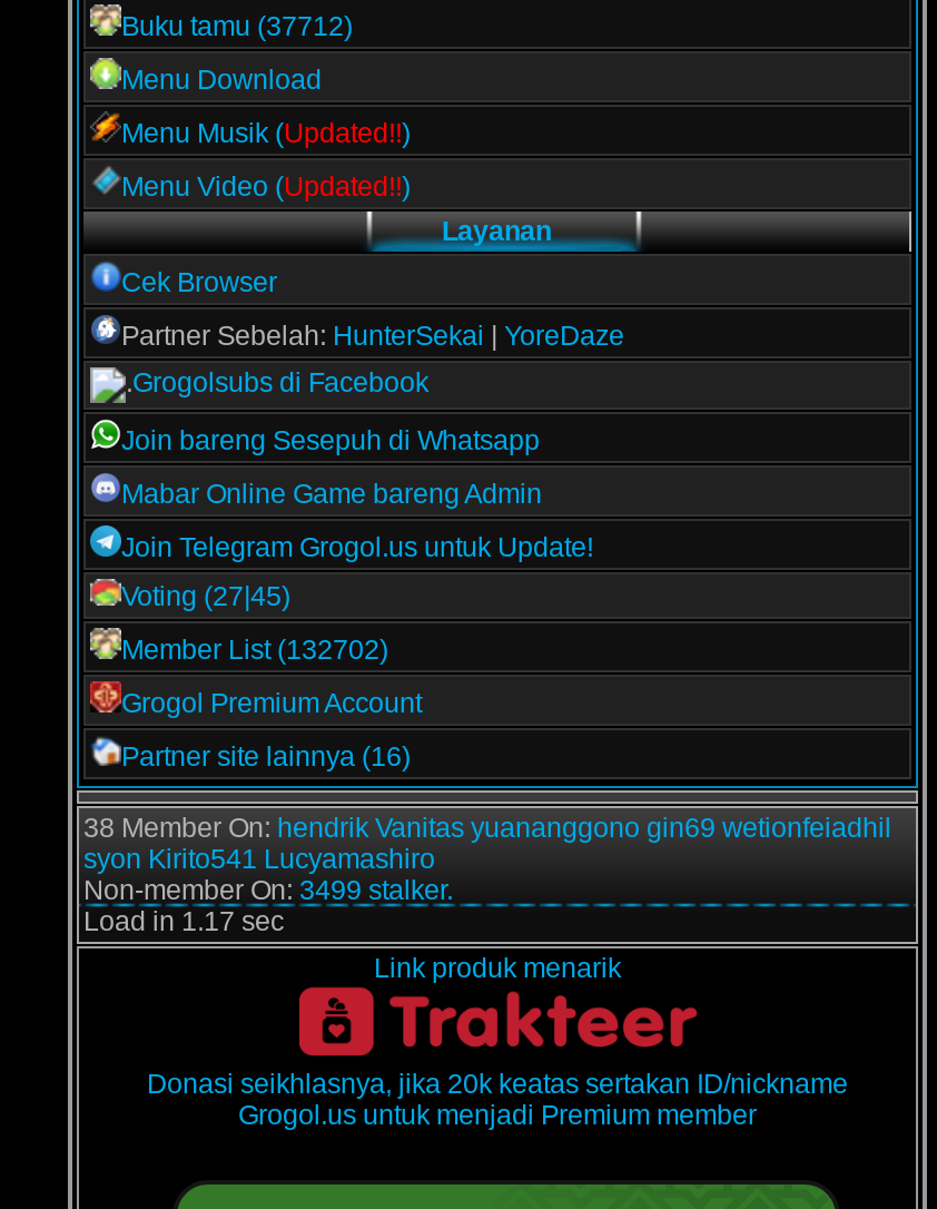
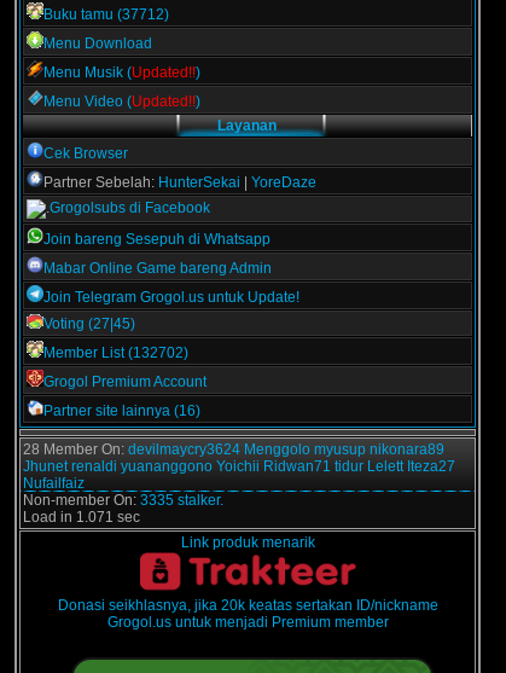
- 38 Member On: hendrik Vanitas yuananggono gin69 wetionfeiadhil
- syon Kirito541 Lucyamashiro
- Non-member On: 3499 stalker.
- Load in 1.17 sec
+ 28 Member On: devilmaycry3624 Menggolo myusup nikonara89
+ Jhunet renaldi yuananggono Yoichii Ridwan71 tidur Lelett Iteza27
+ Nufailfaiz
+ Non-member On: 3335 stalker.
+ Load in 1.071 sec
